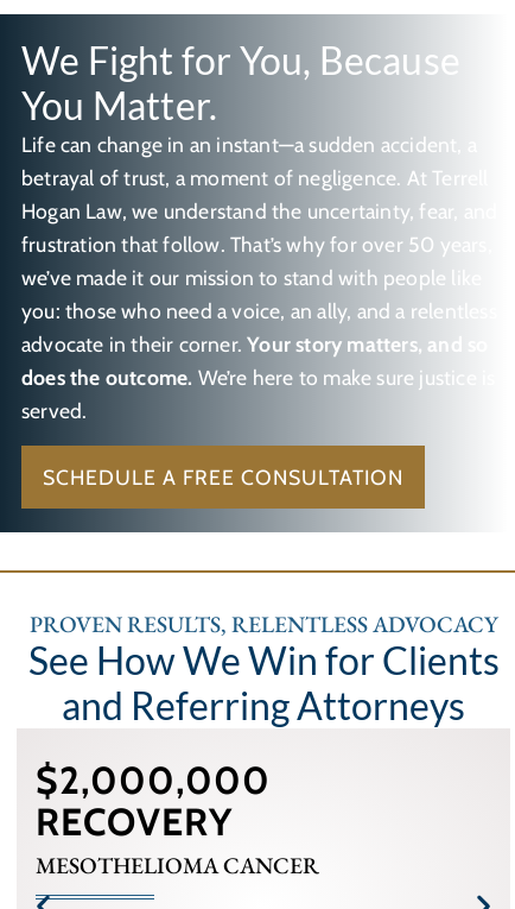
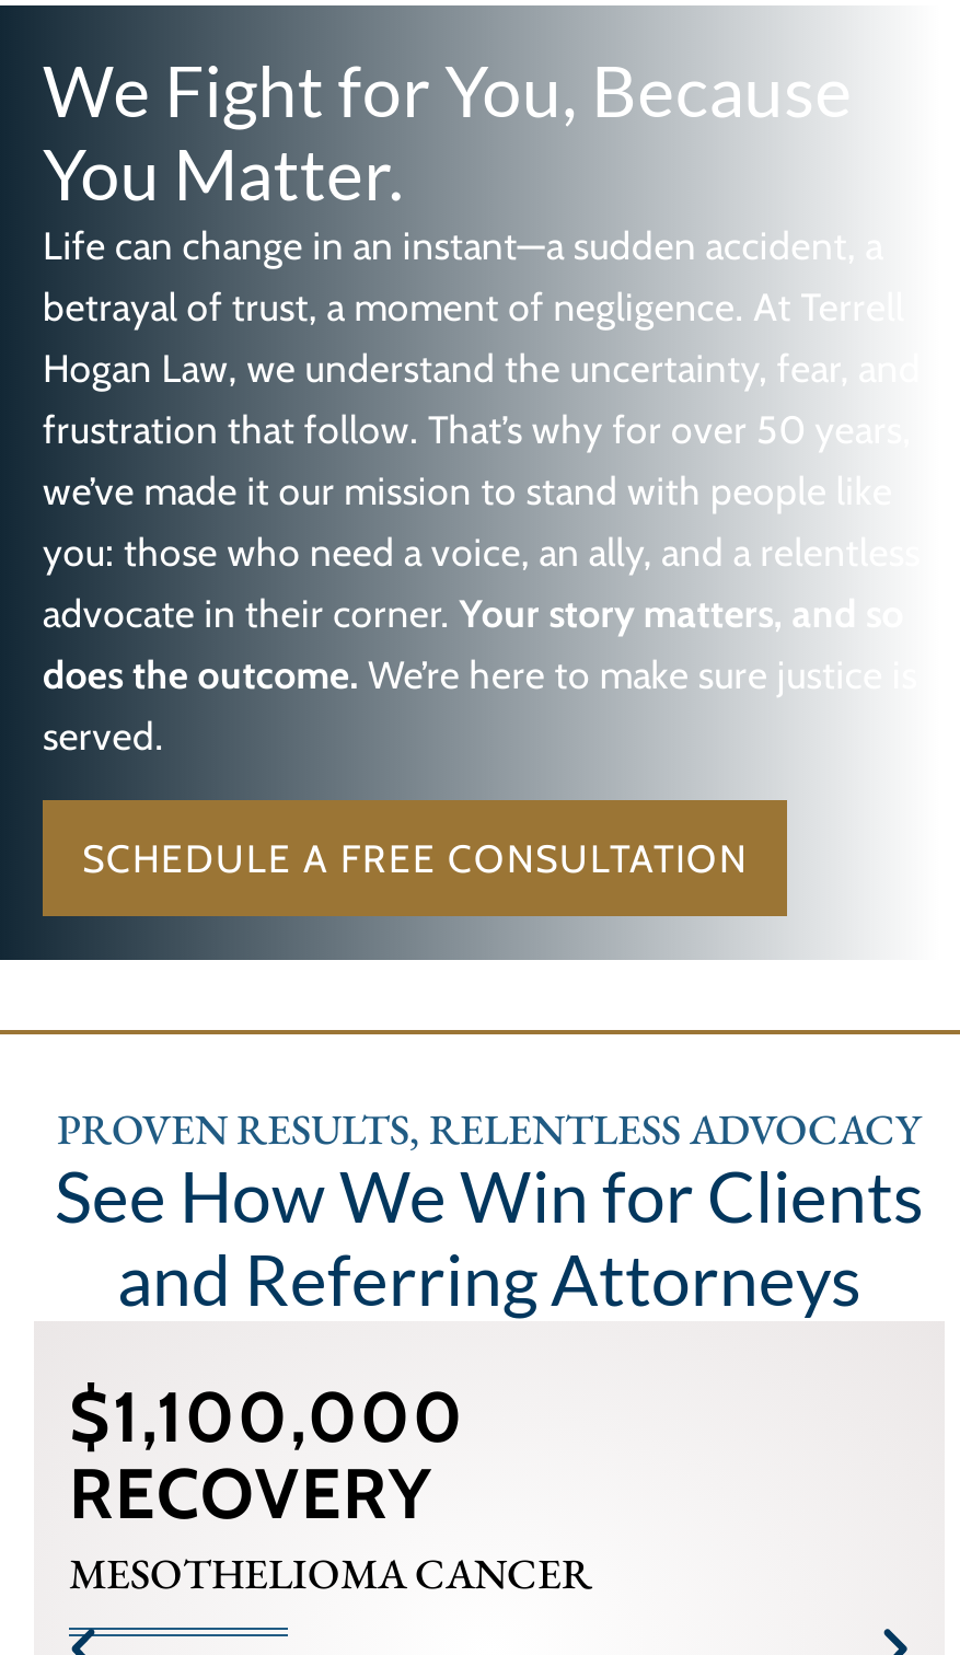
- $2,000,000
+ $1,100,000
